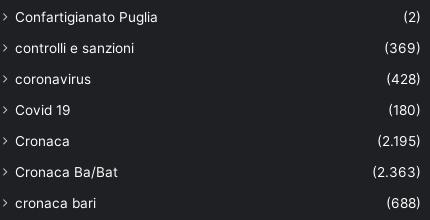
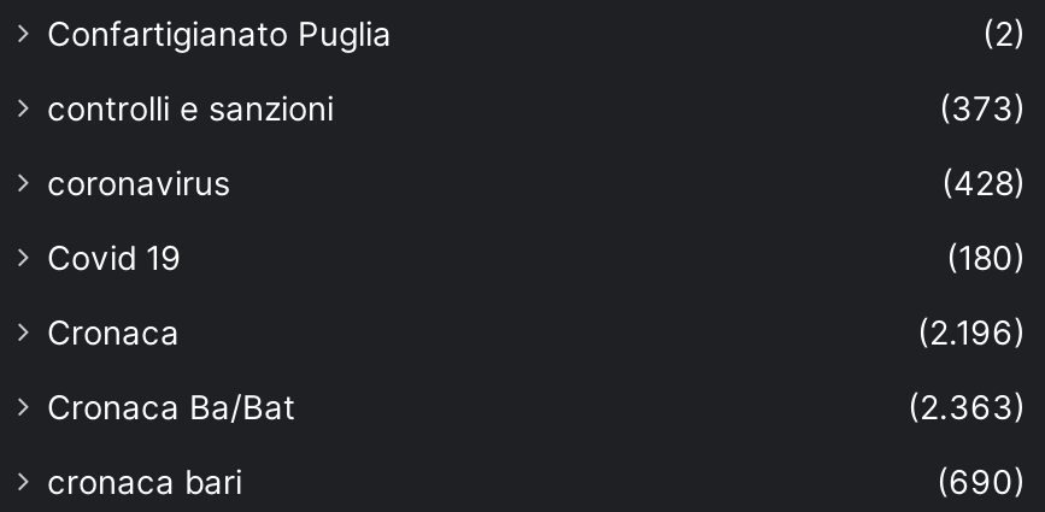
- (369)
+ (373)

- (2.195)
+ (2.196)

- (688)
+ (690)
